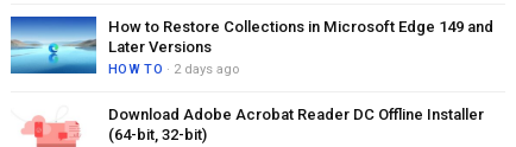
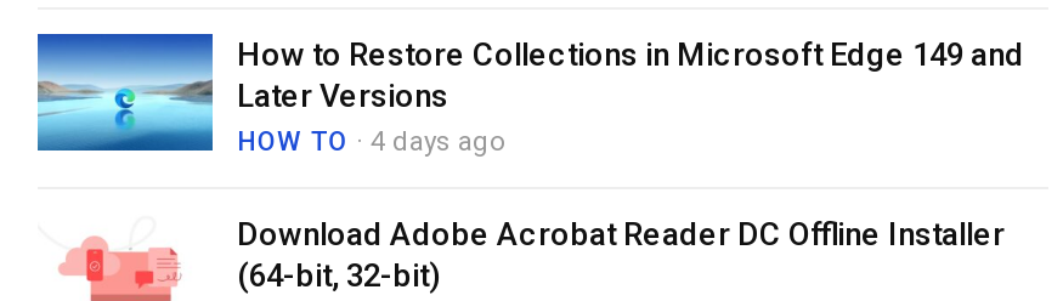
- HOW TO · 2 days ago
+ HOW TO · 4 days ago
